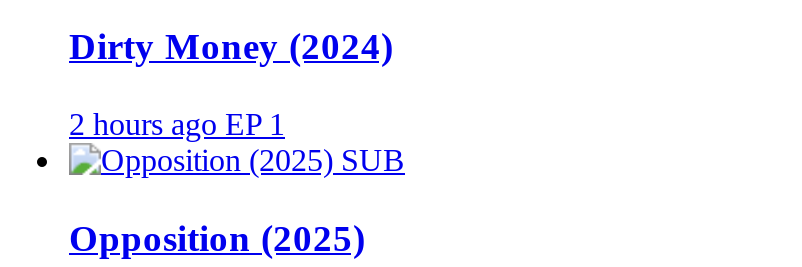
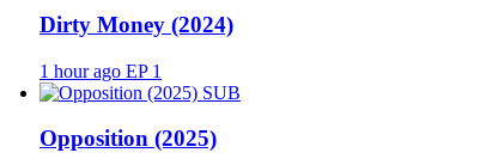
- 2 hours ago EP 1
+ 1 hour ago EP 1
